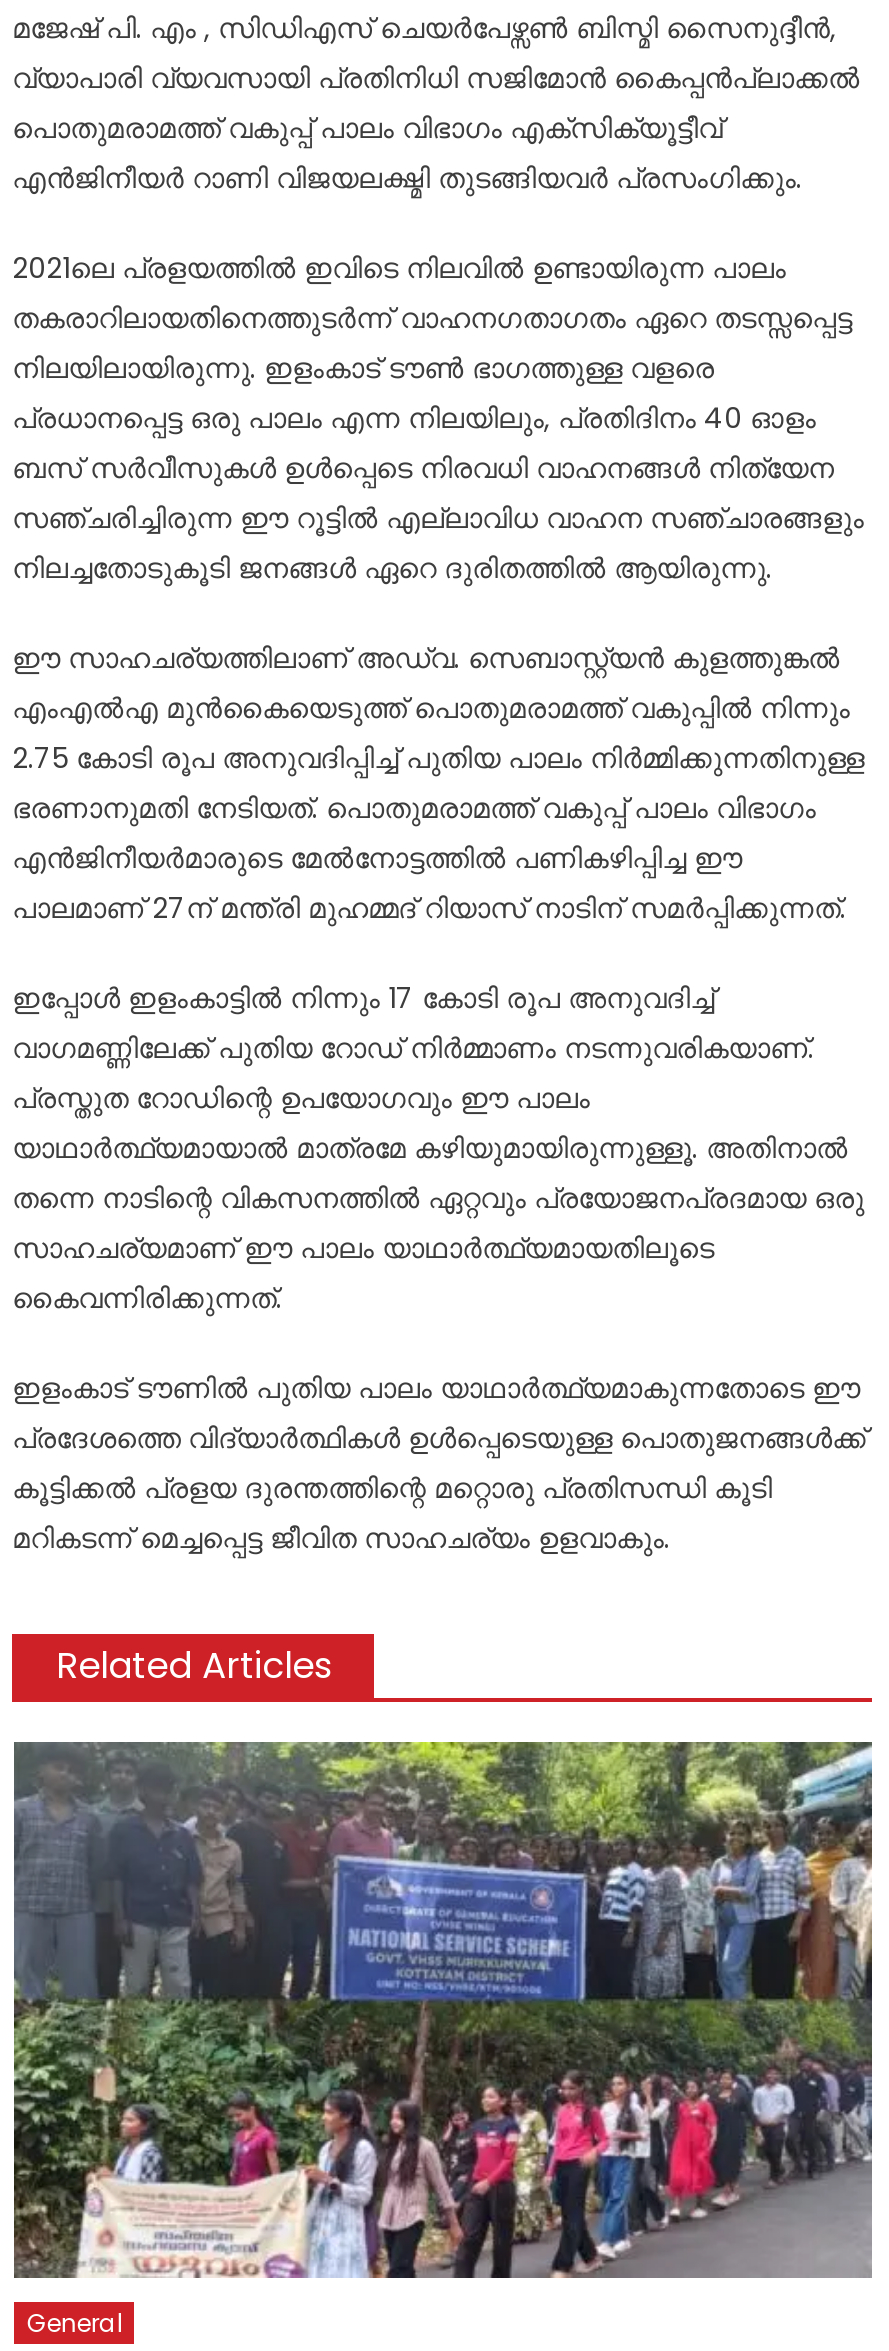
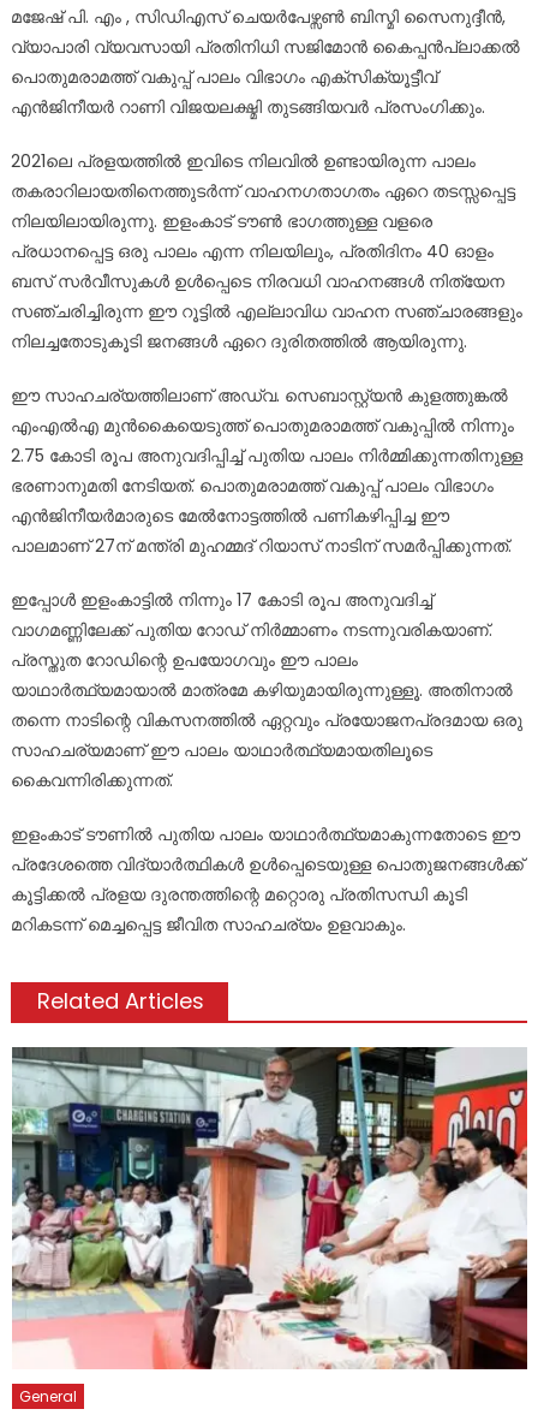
- [image]
+ [image]
